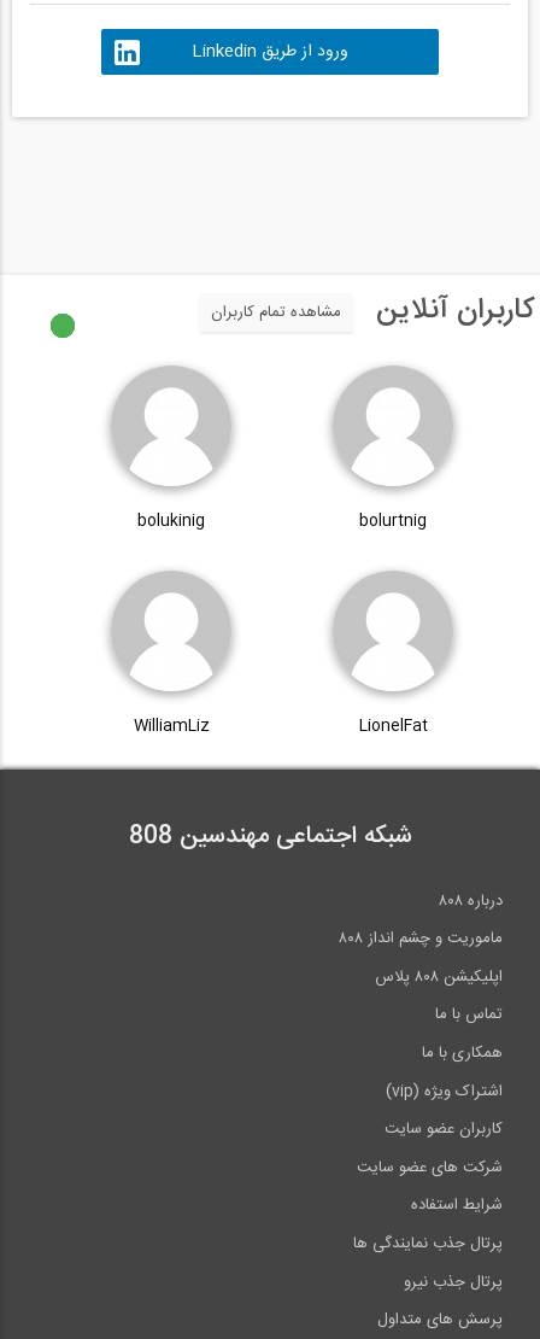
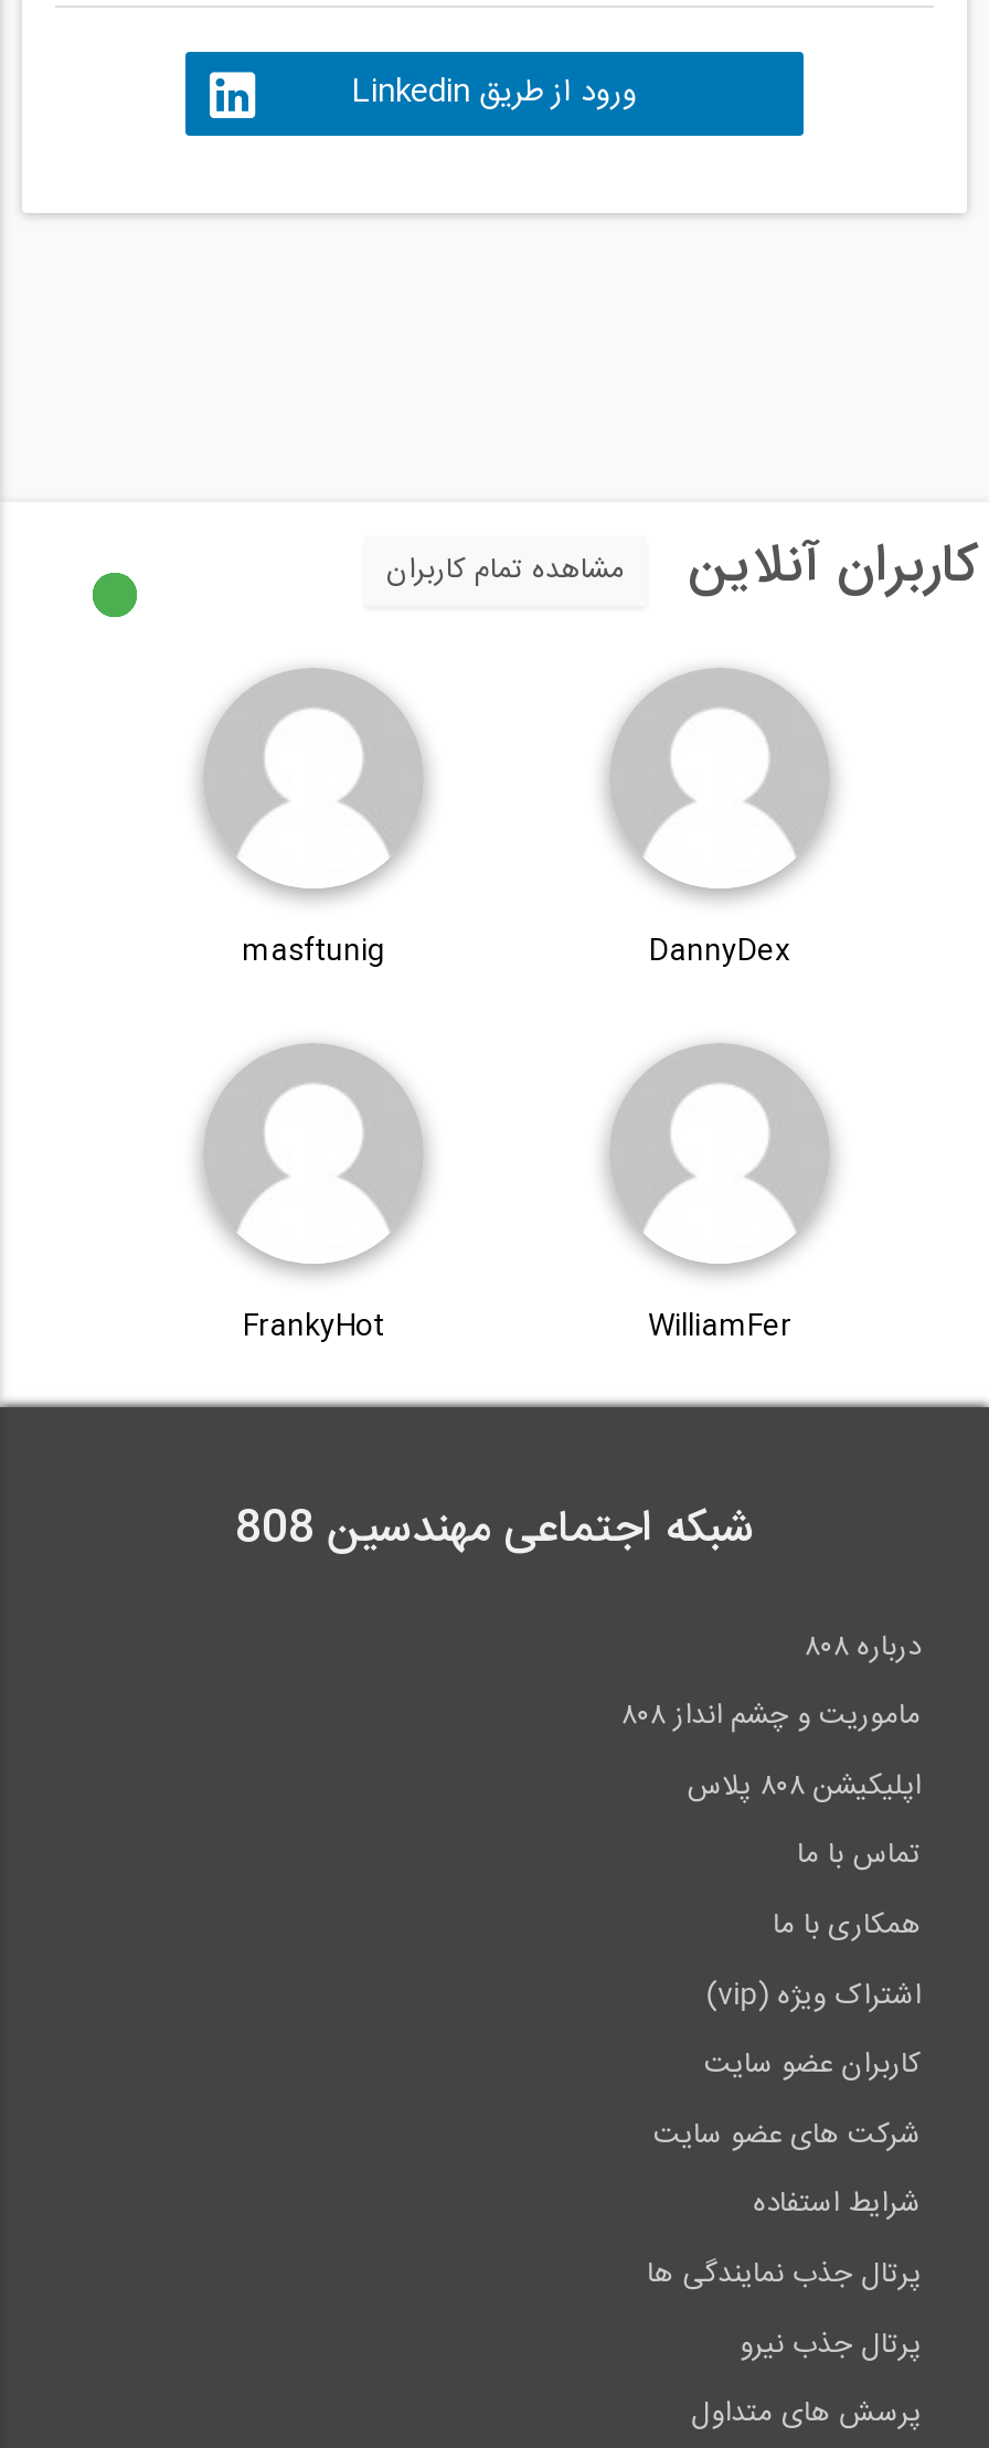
- bolurtnig
- bolukinig
+ DannyDex
+ masftunig

- LionelFat
- WilliamLiz
+ WilliamFer
+ FrankyHot
